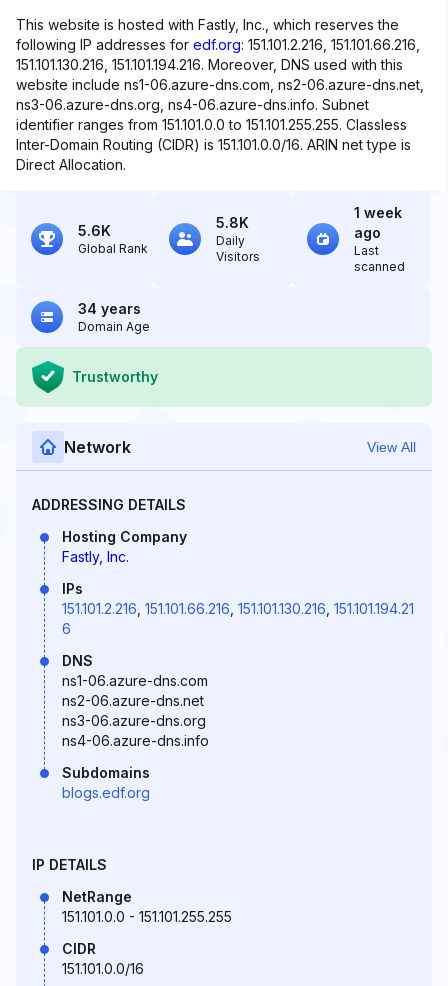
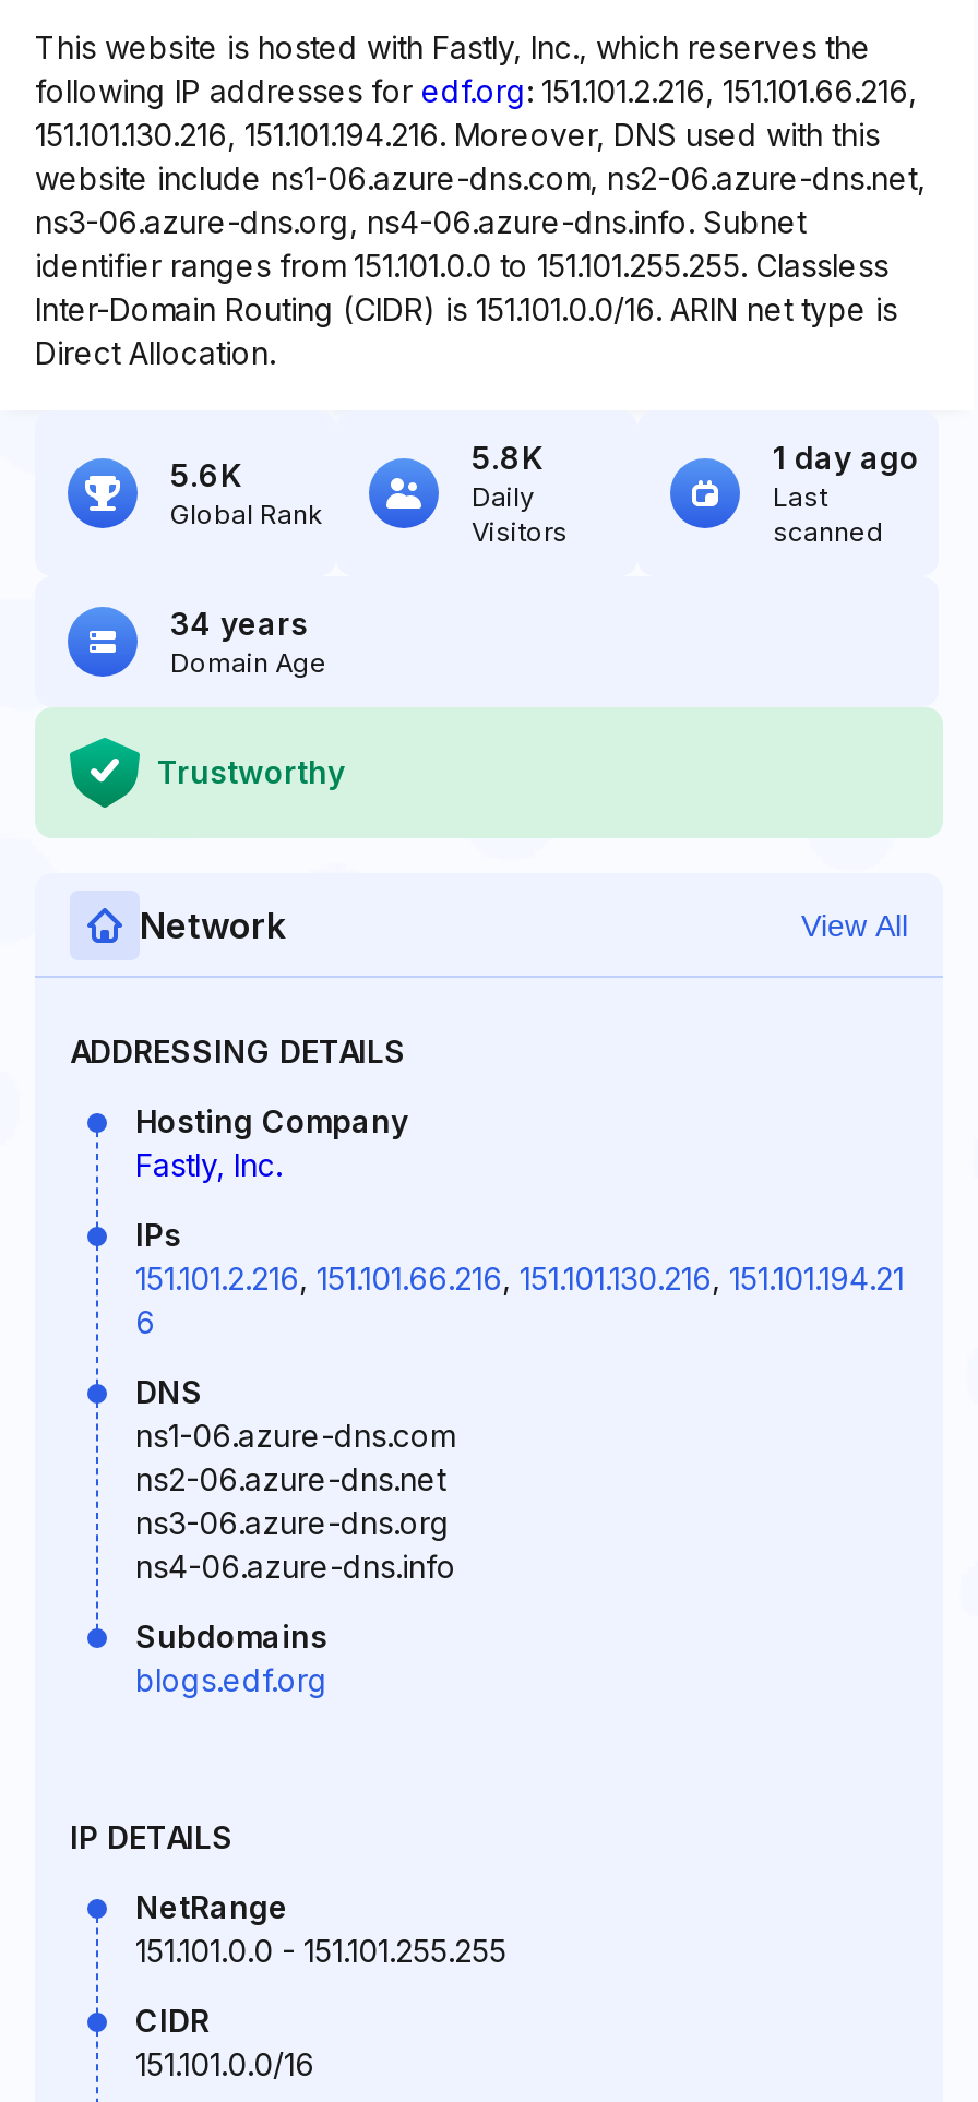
- 1 week
- ago
+ 1 day ago
